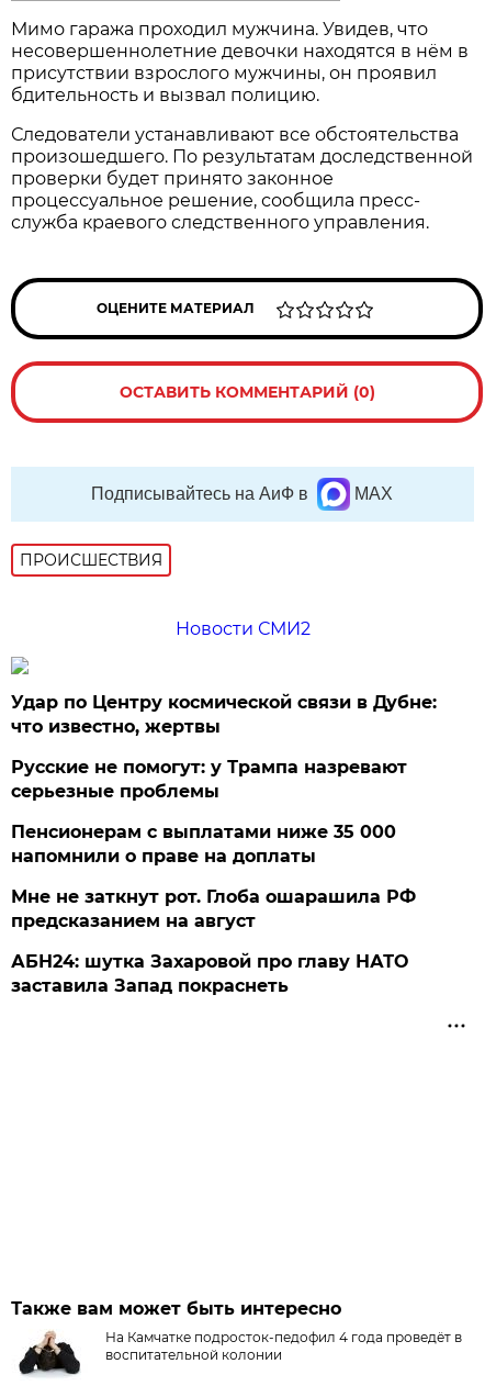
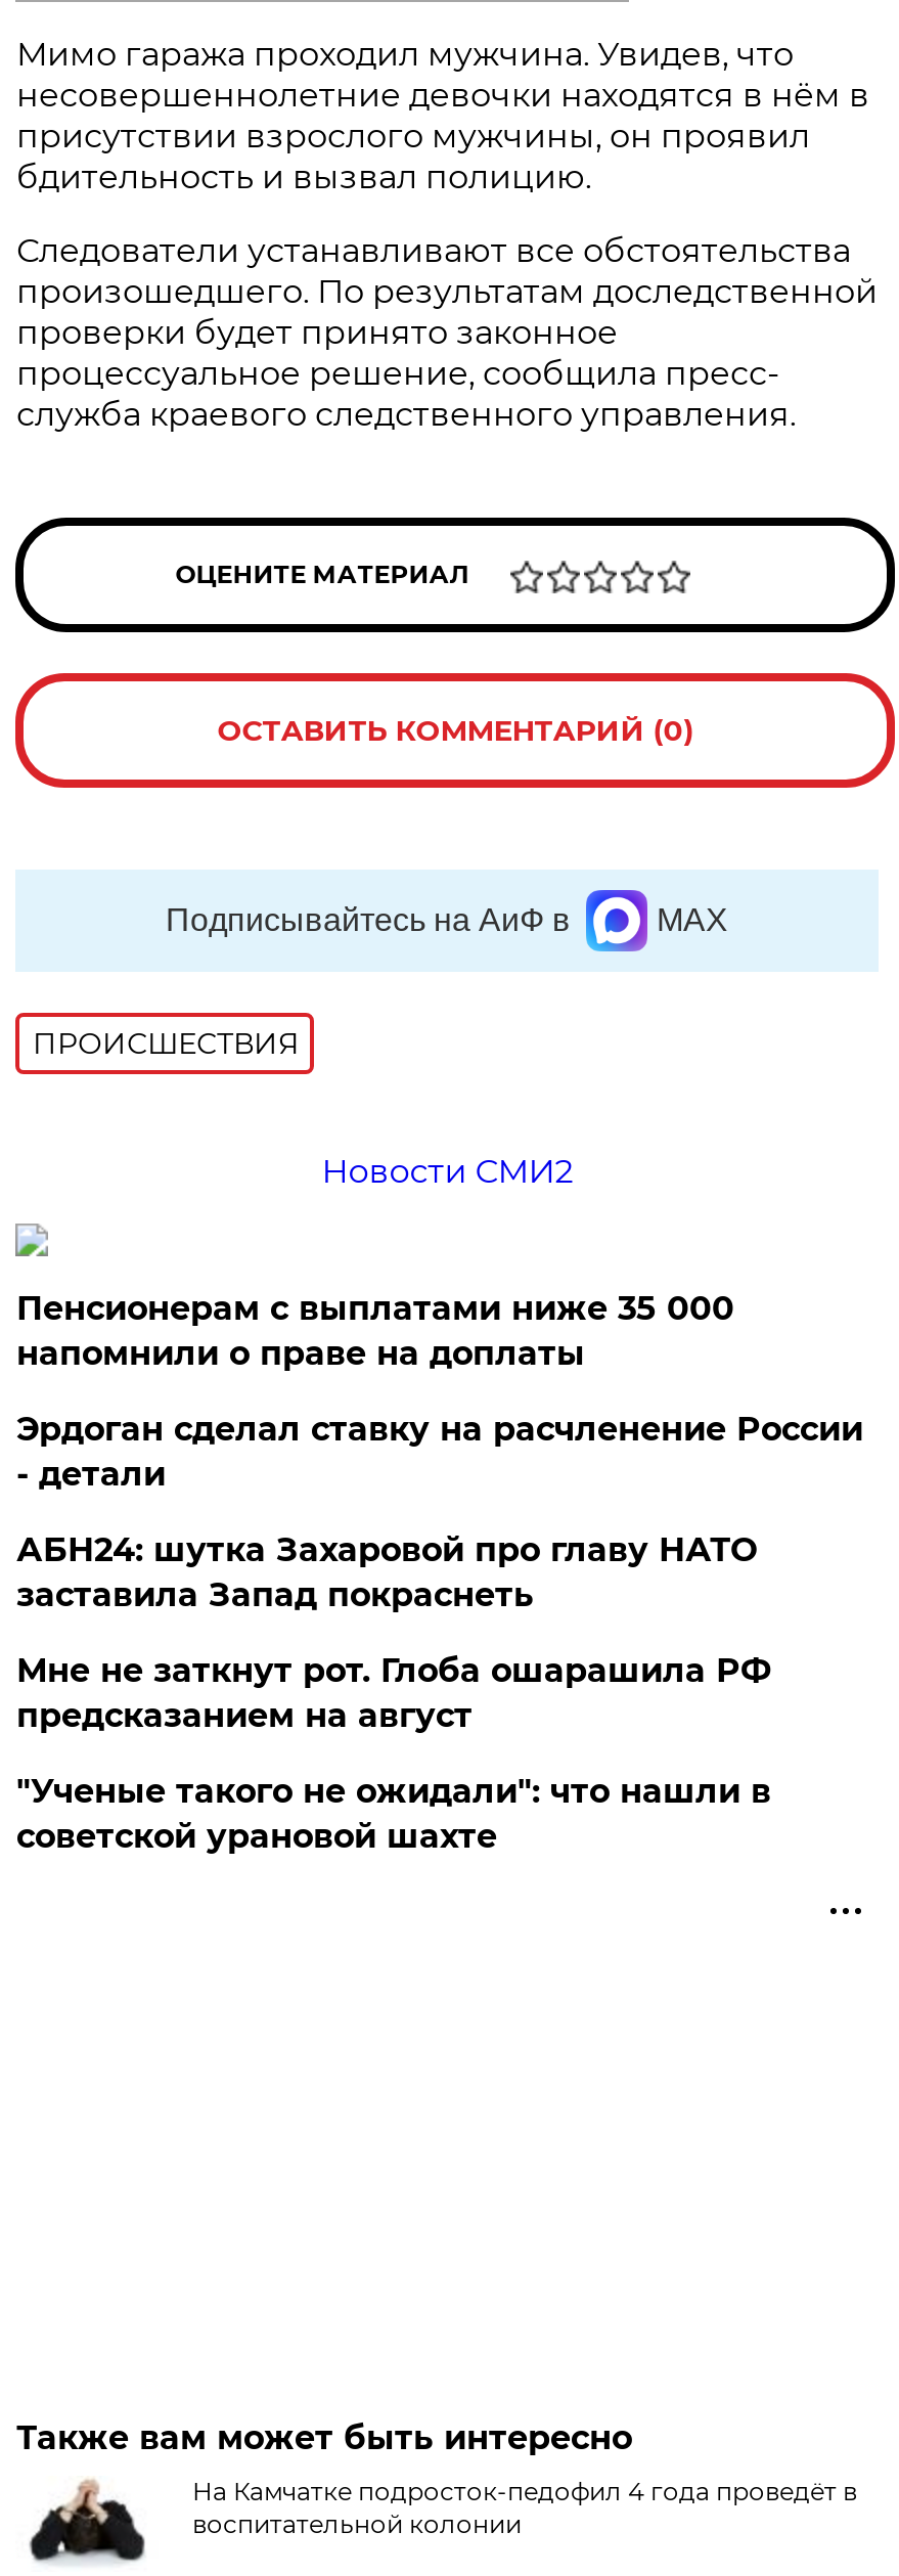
- Удар по Центру космической связи в Дубне:
- что известно, жертвы
- Русские не помогут: у Трампа назревают
- серьезные проблемы

moved up: Пенсионерам с выплатами ниже 35 000 | напомнили о праве на доплаты

+ Эрдоган сделал ставку на расчленение России
+ - детали

+ "Ученые такого не ожидали": что нашли в
+ советской урановой шахте

moved up: АБН24: шутка Захаровой про главу НАТО | заставила Запад покраснеть
